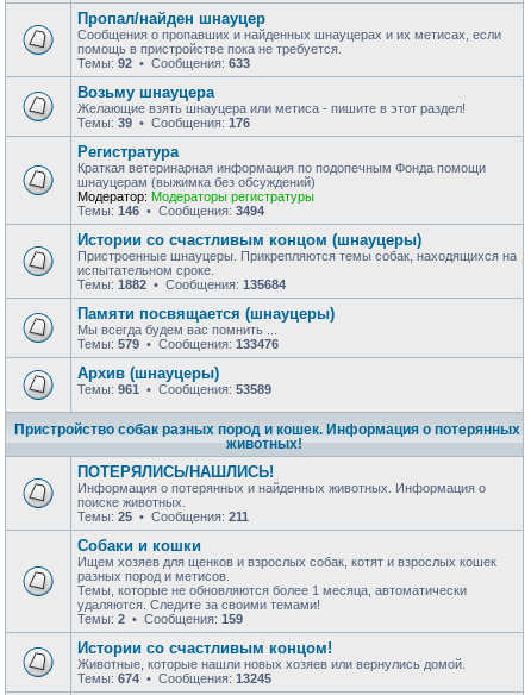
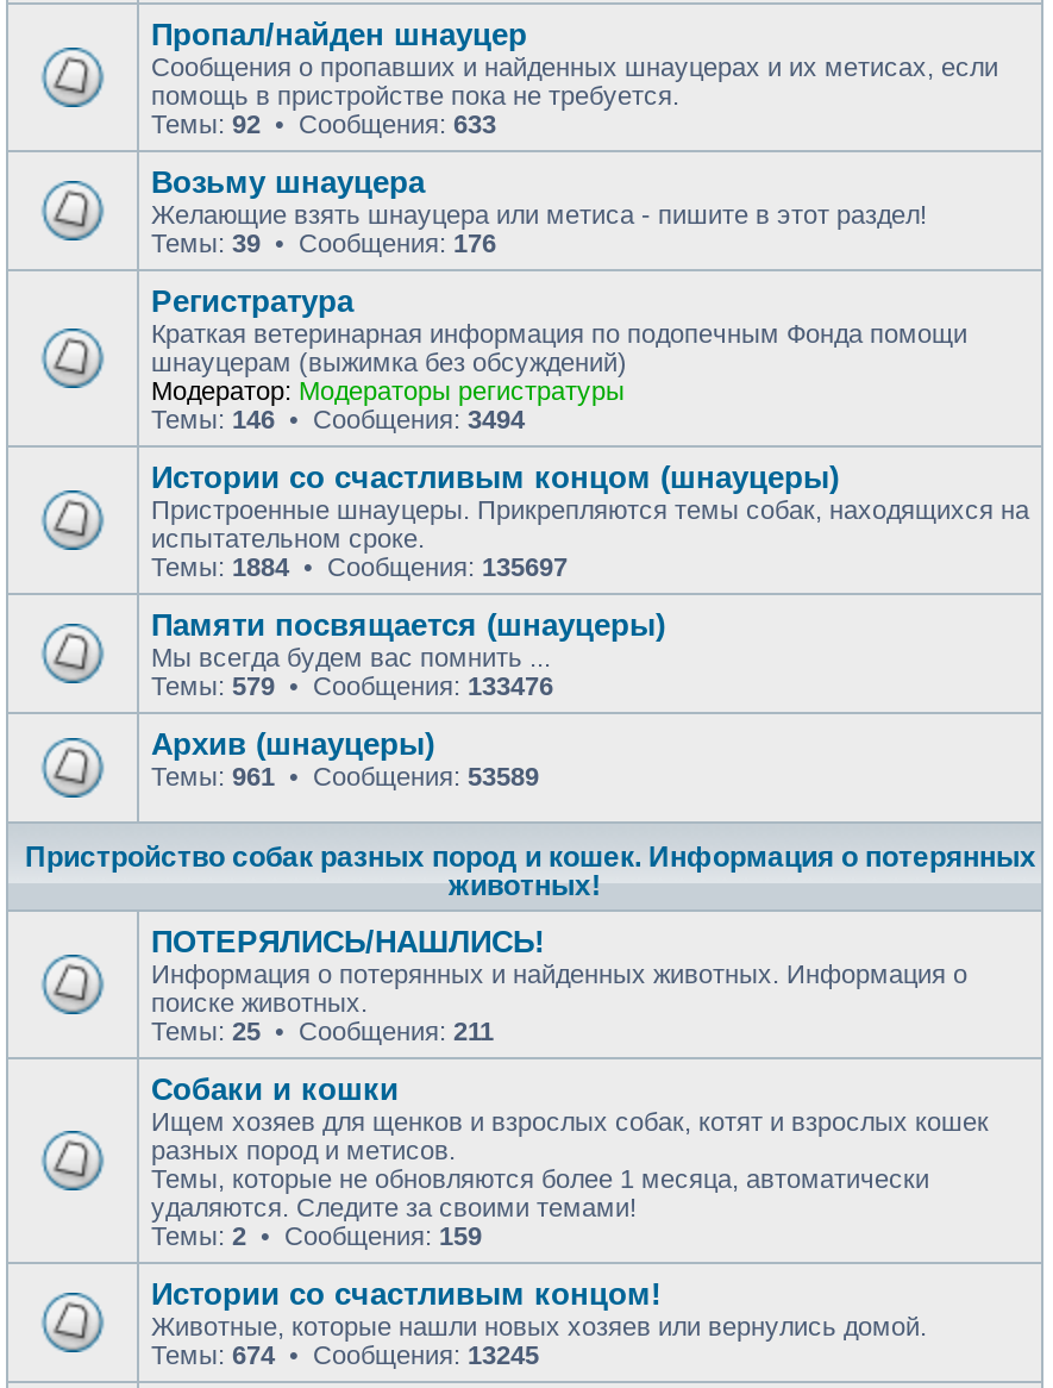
- Темы: 1882 • Сообщения: 135684
+ Темы: 1884 • Сообщения: 135697
